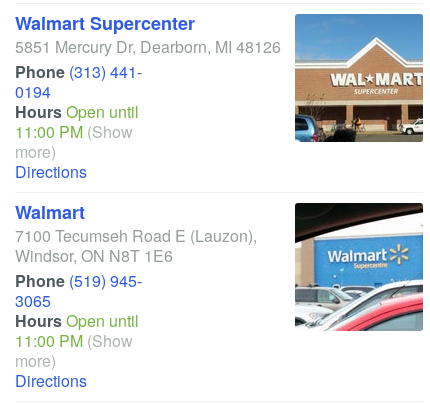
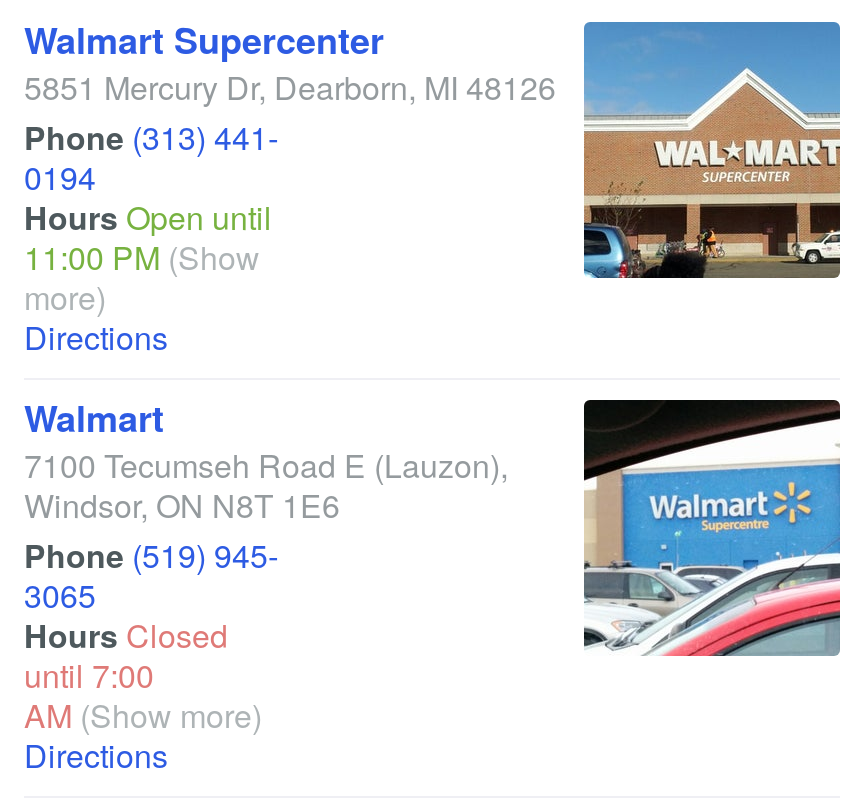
- Hours Open until
- 11:00 PM (Show
- more)
+ Hours Closed
+ until 7:00
+ AM (Show more)
